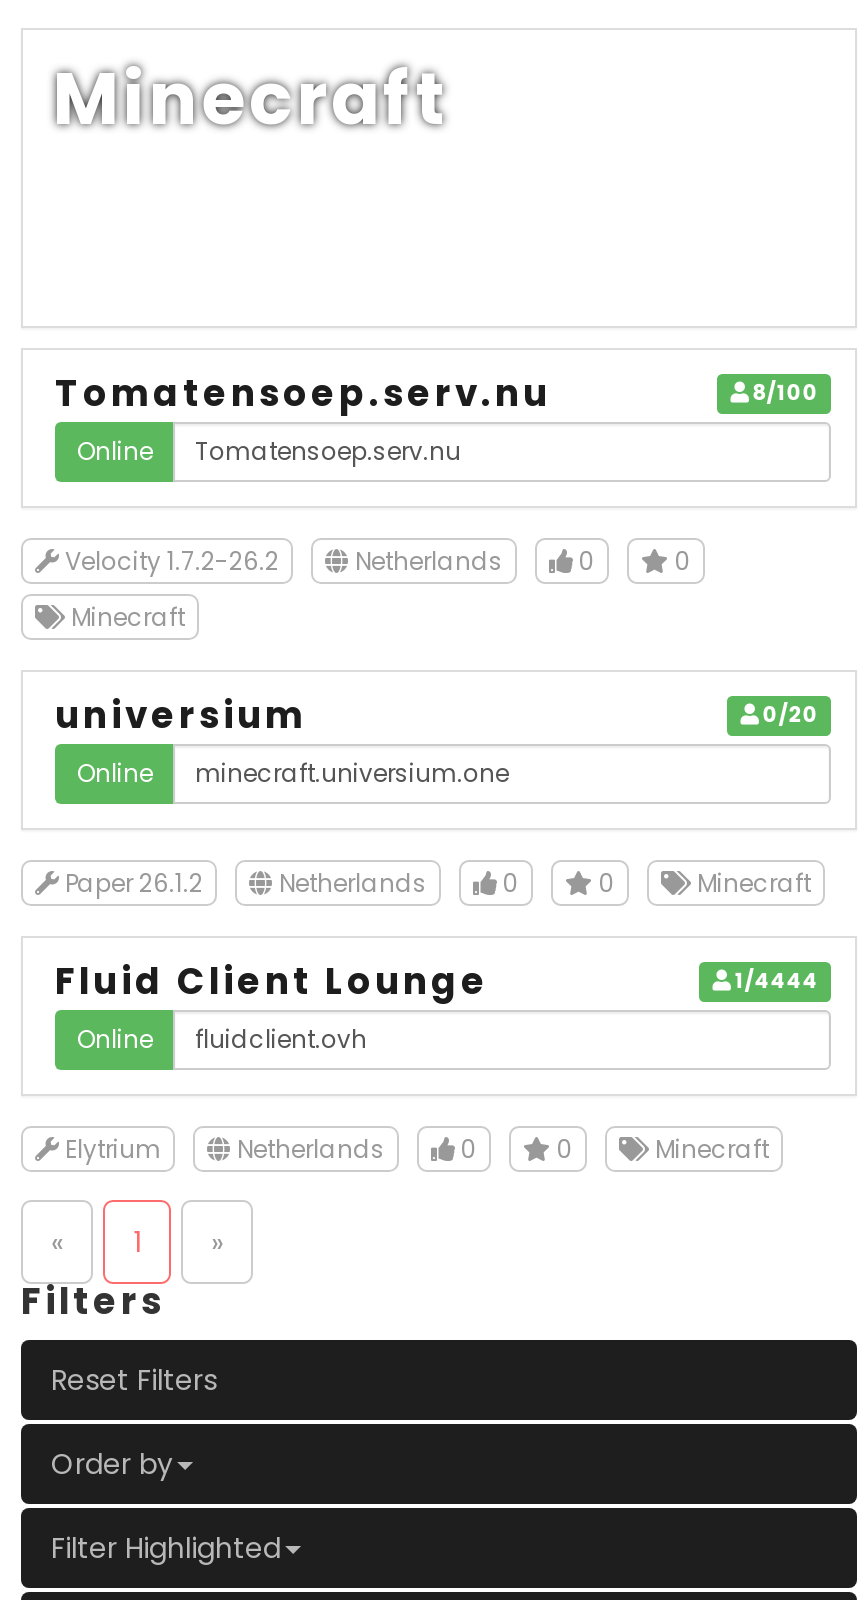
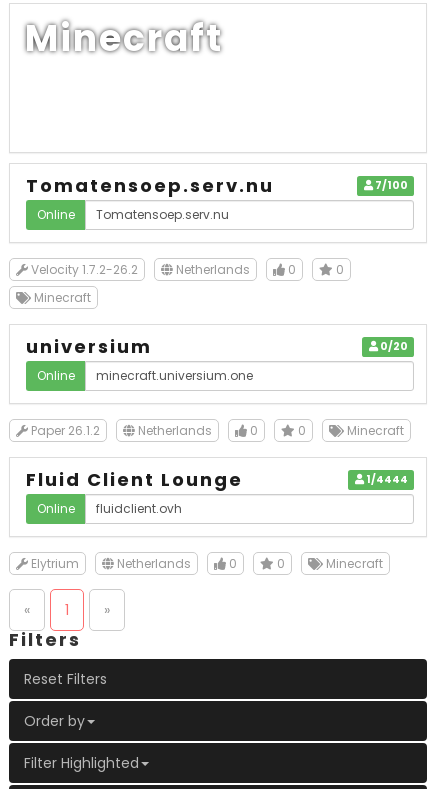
- 8/100
+ 7/100
